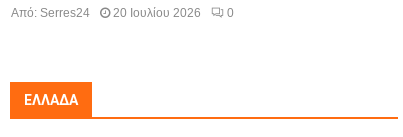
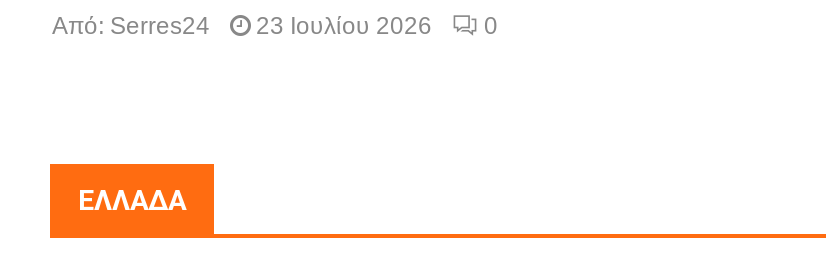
- Από: Serres24 20 Ιουλίου 2026 0
+ Από: Serres24 23 Ιουλίου 2026 0
